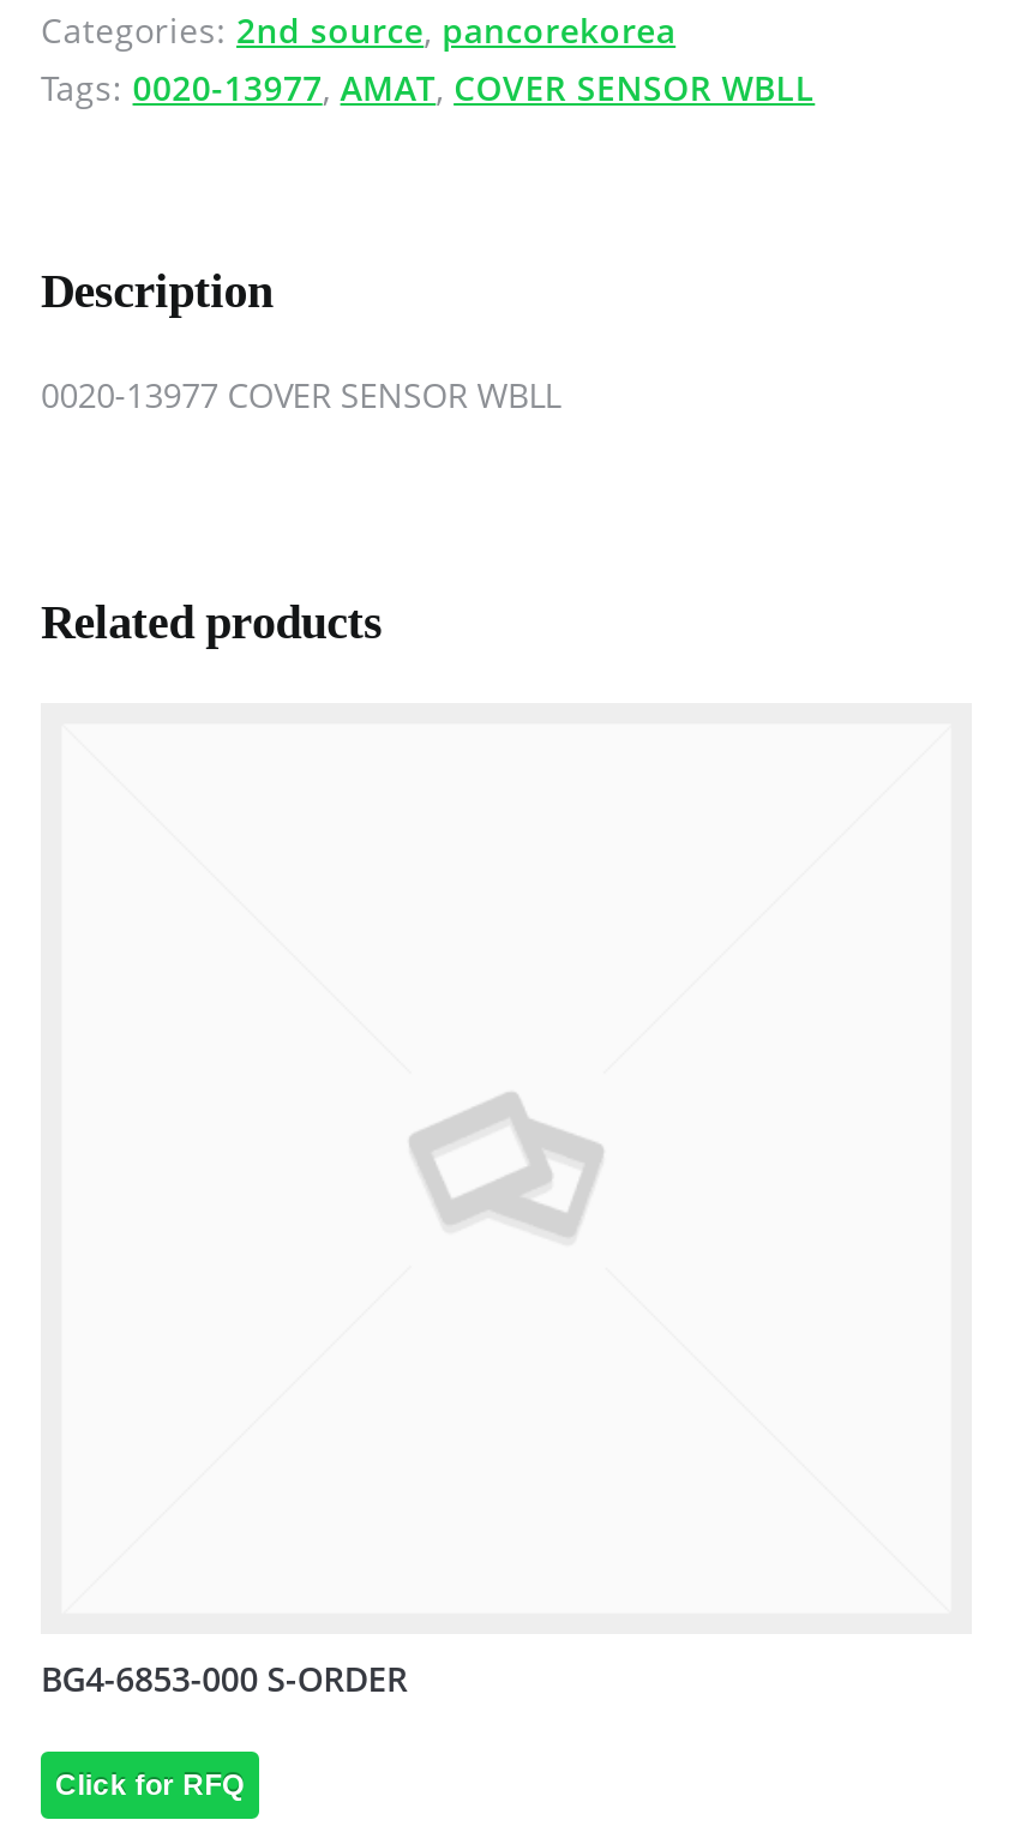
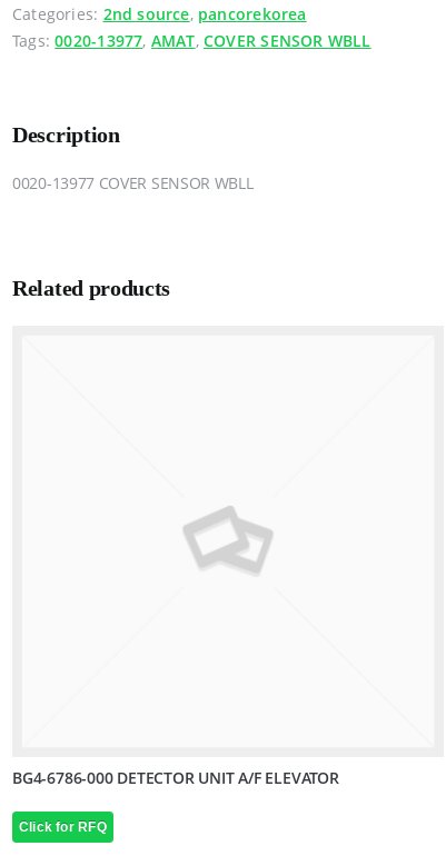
- BG4-6853-000 S-ORDER
+ BG4-6786-000 DETECTOR UNIT A/F ELEVATOR
